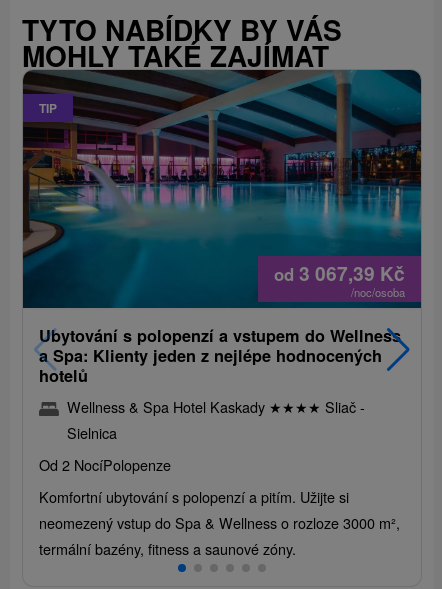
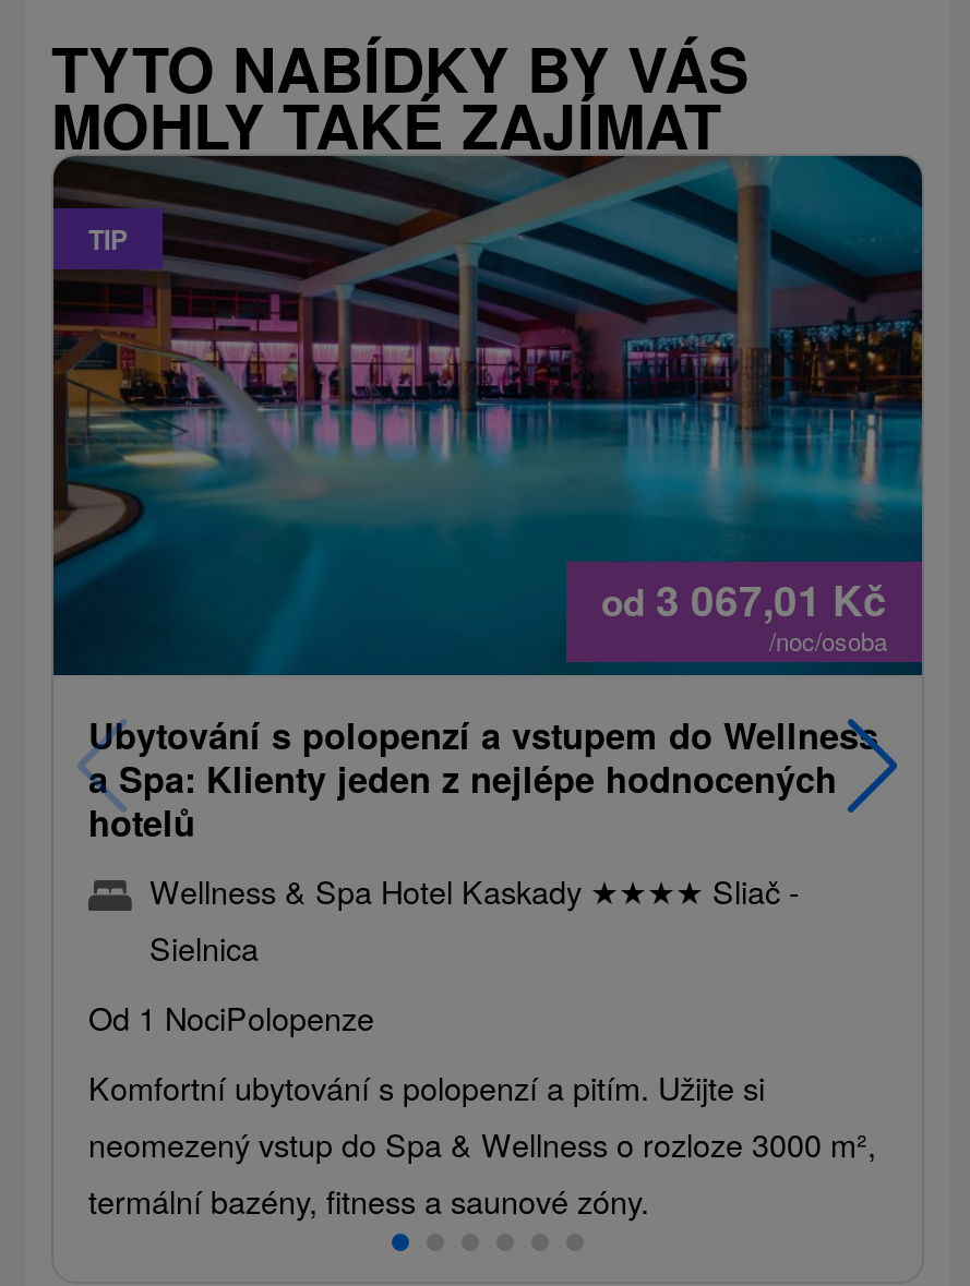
- od 3 067,39 Kč
+ od 3 067,01 Kč

- Od 2 NocíPolopenze
+ Od 1 NociPolopenze
